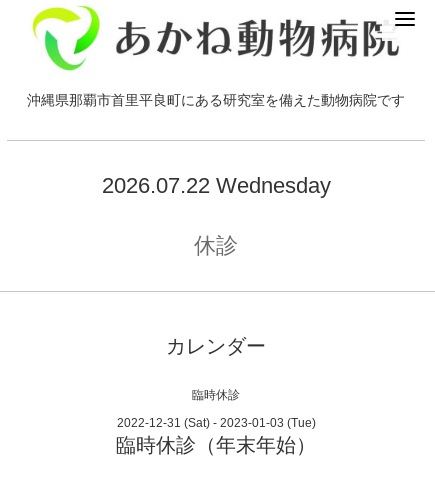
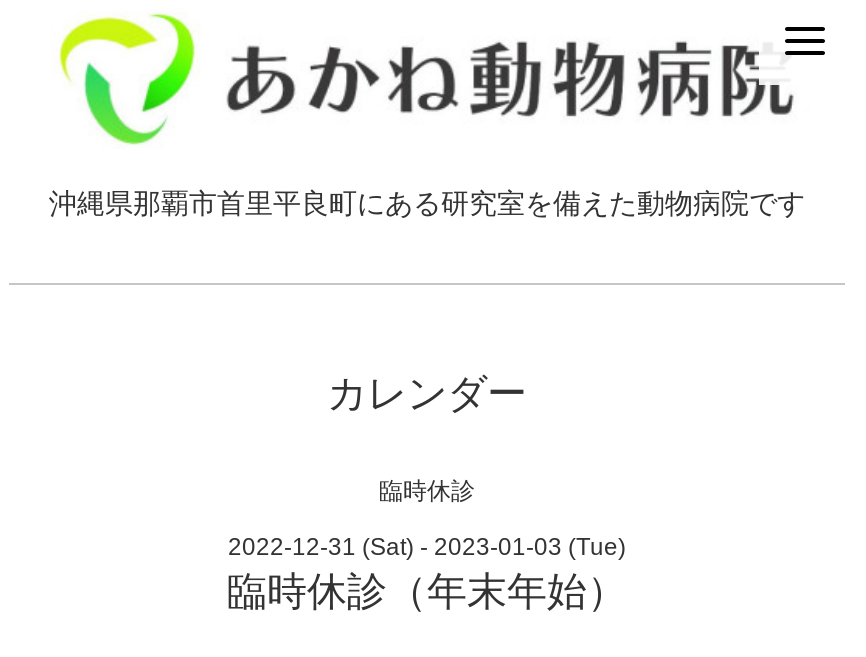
- 2026.07.22 Wednesday
- 休診
